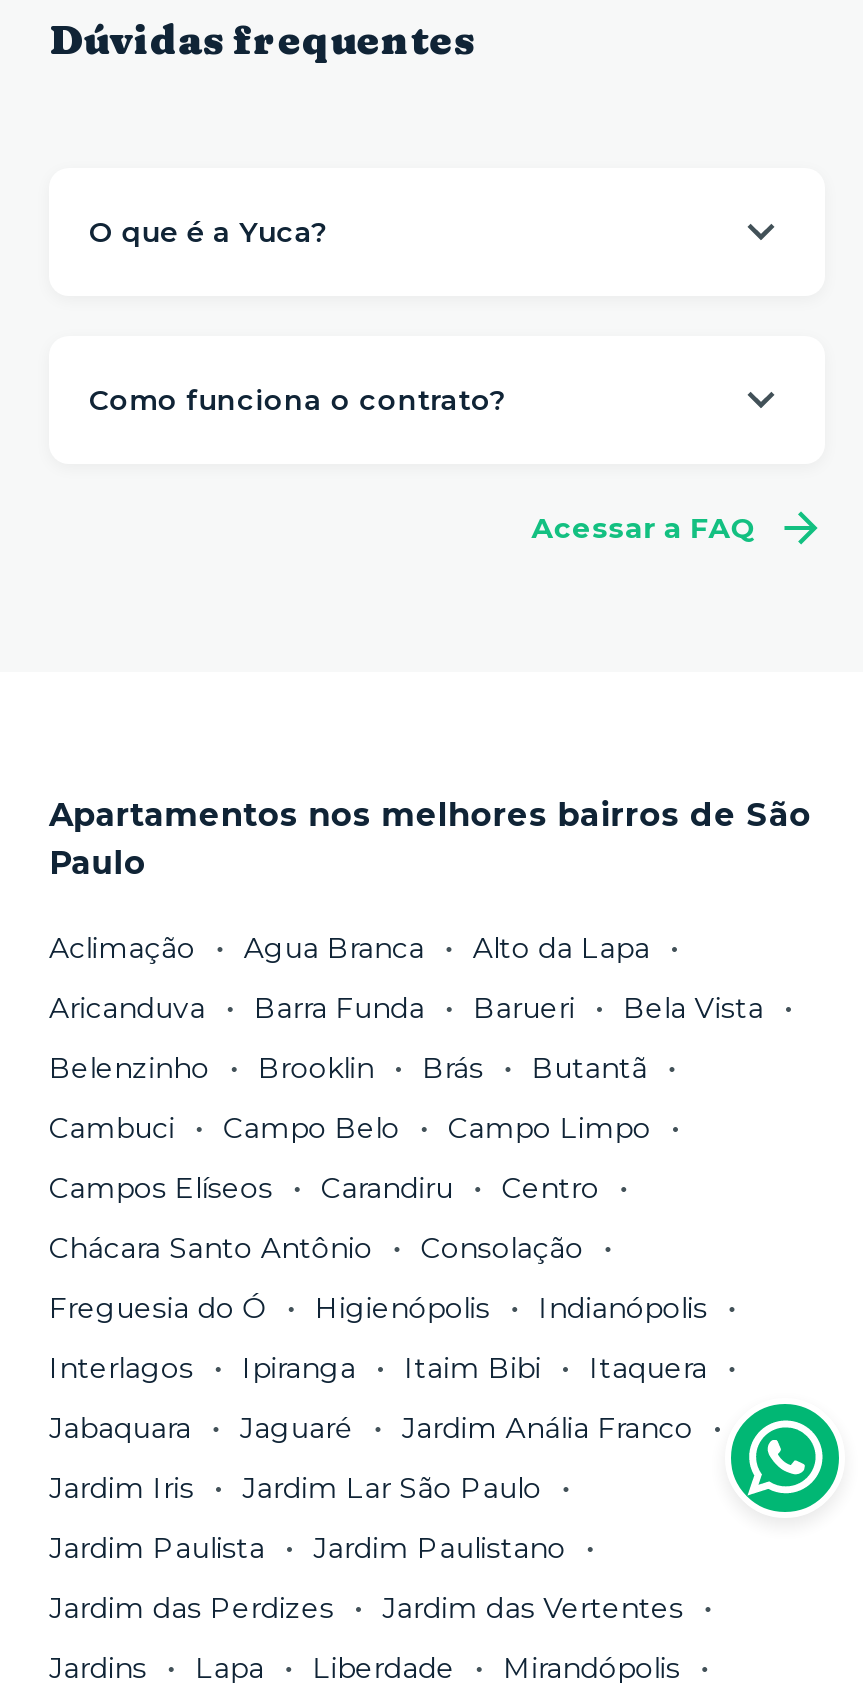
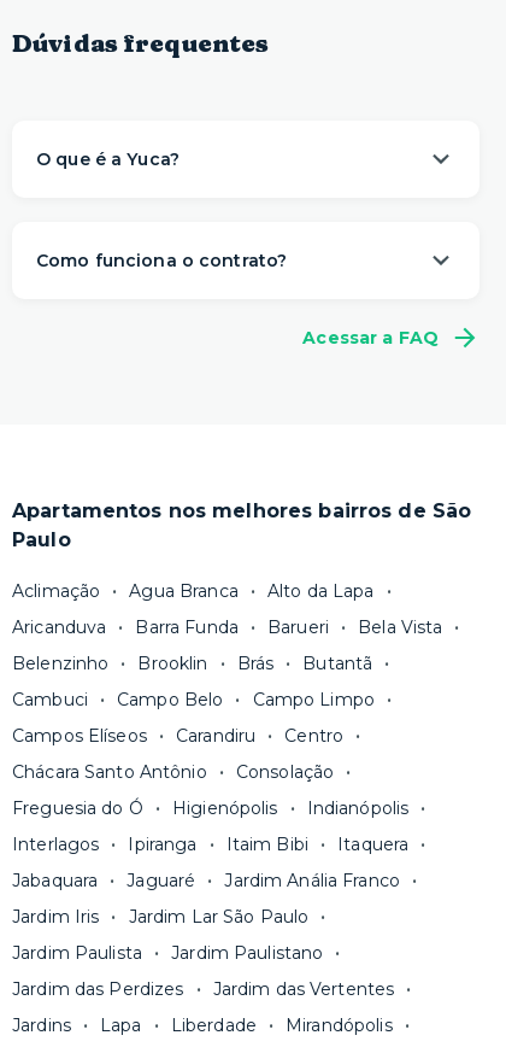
- [image]
